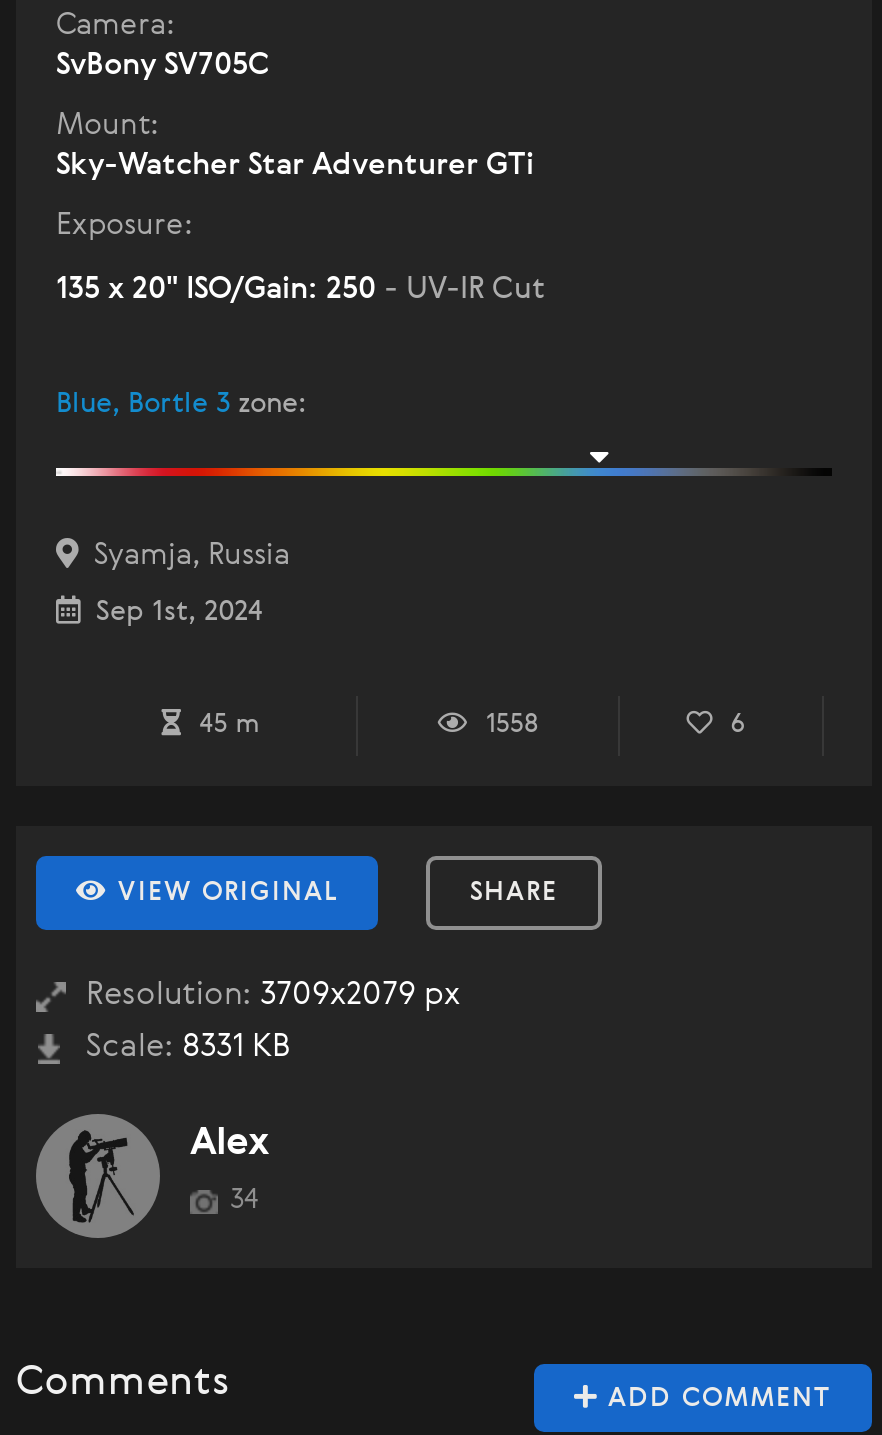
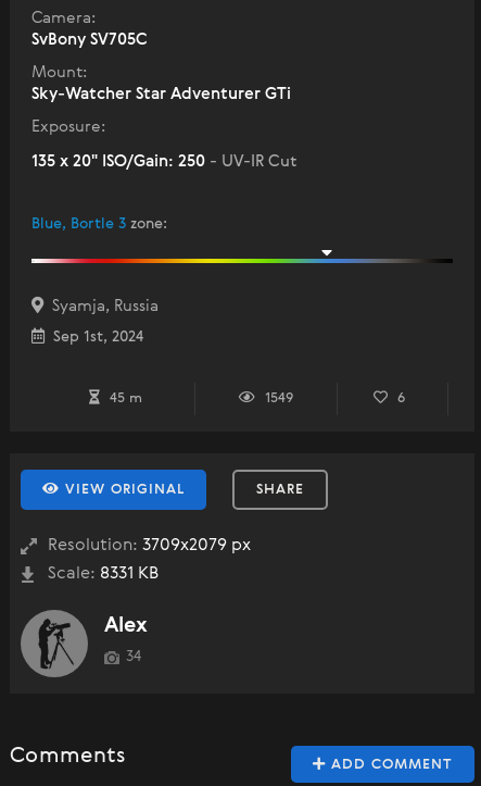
- 1558
+ 1549
